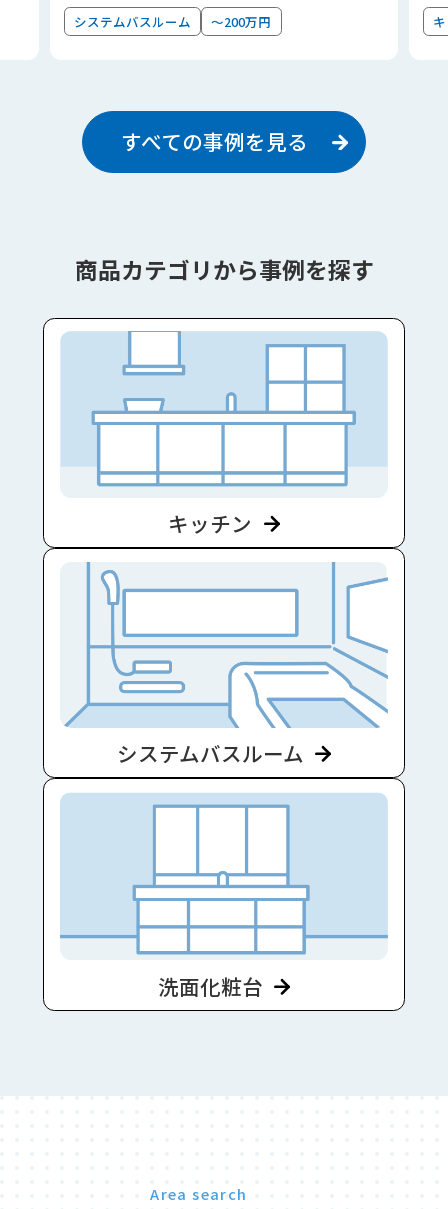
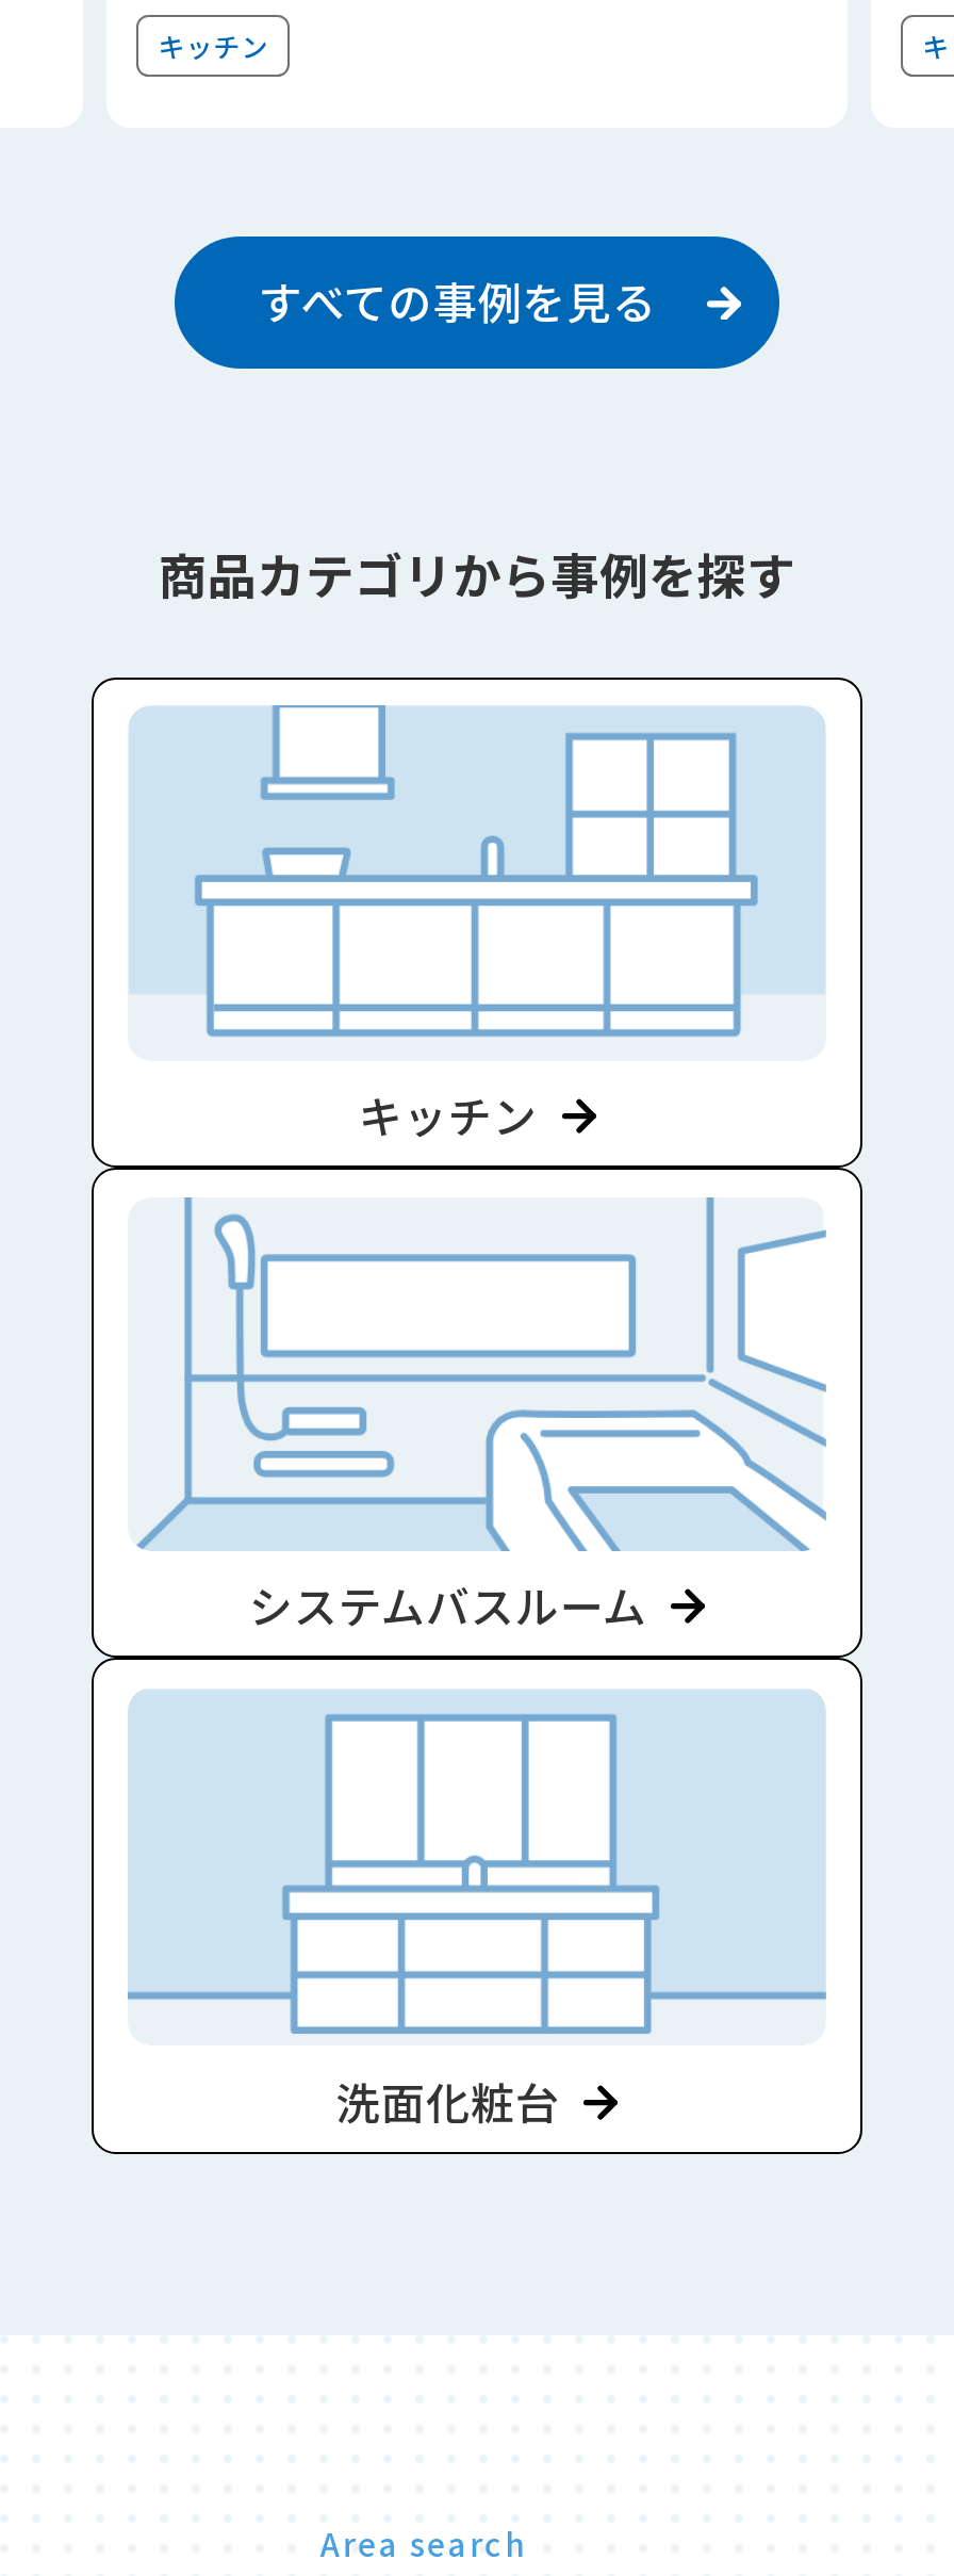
- システムバスルーム
- ～200万円
+ キッチン
